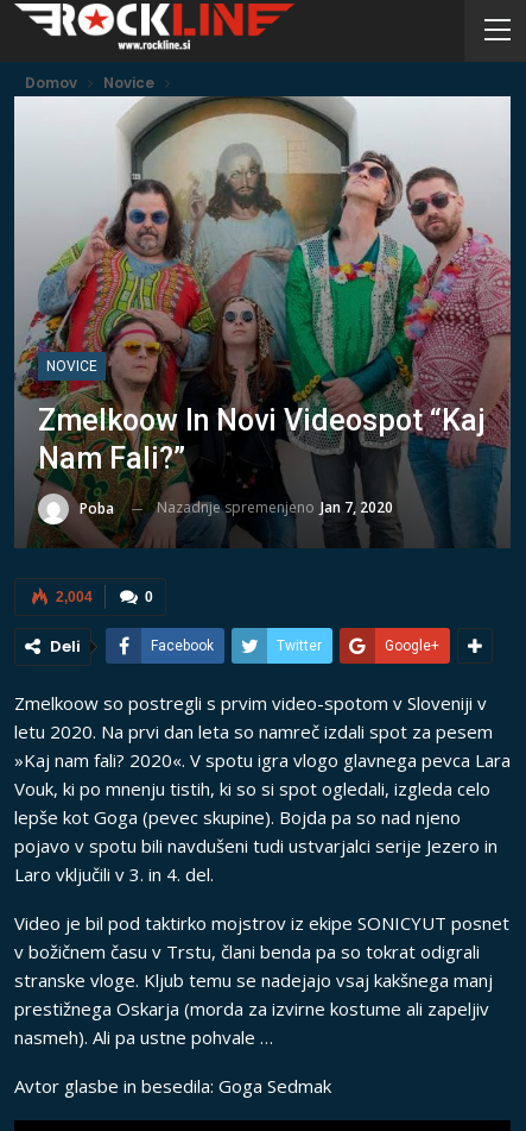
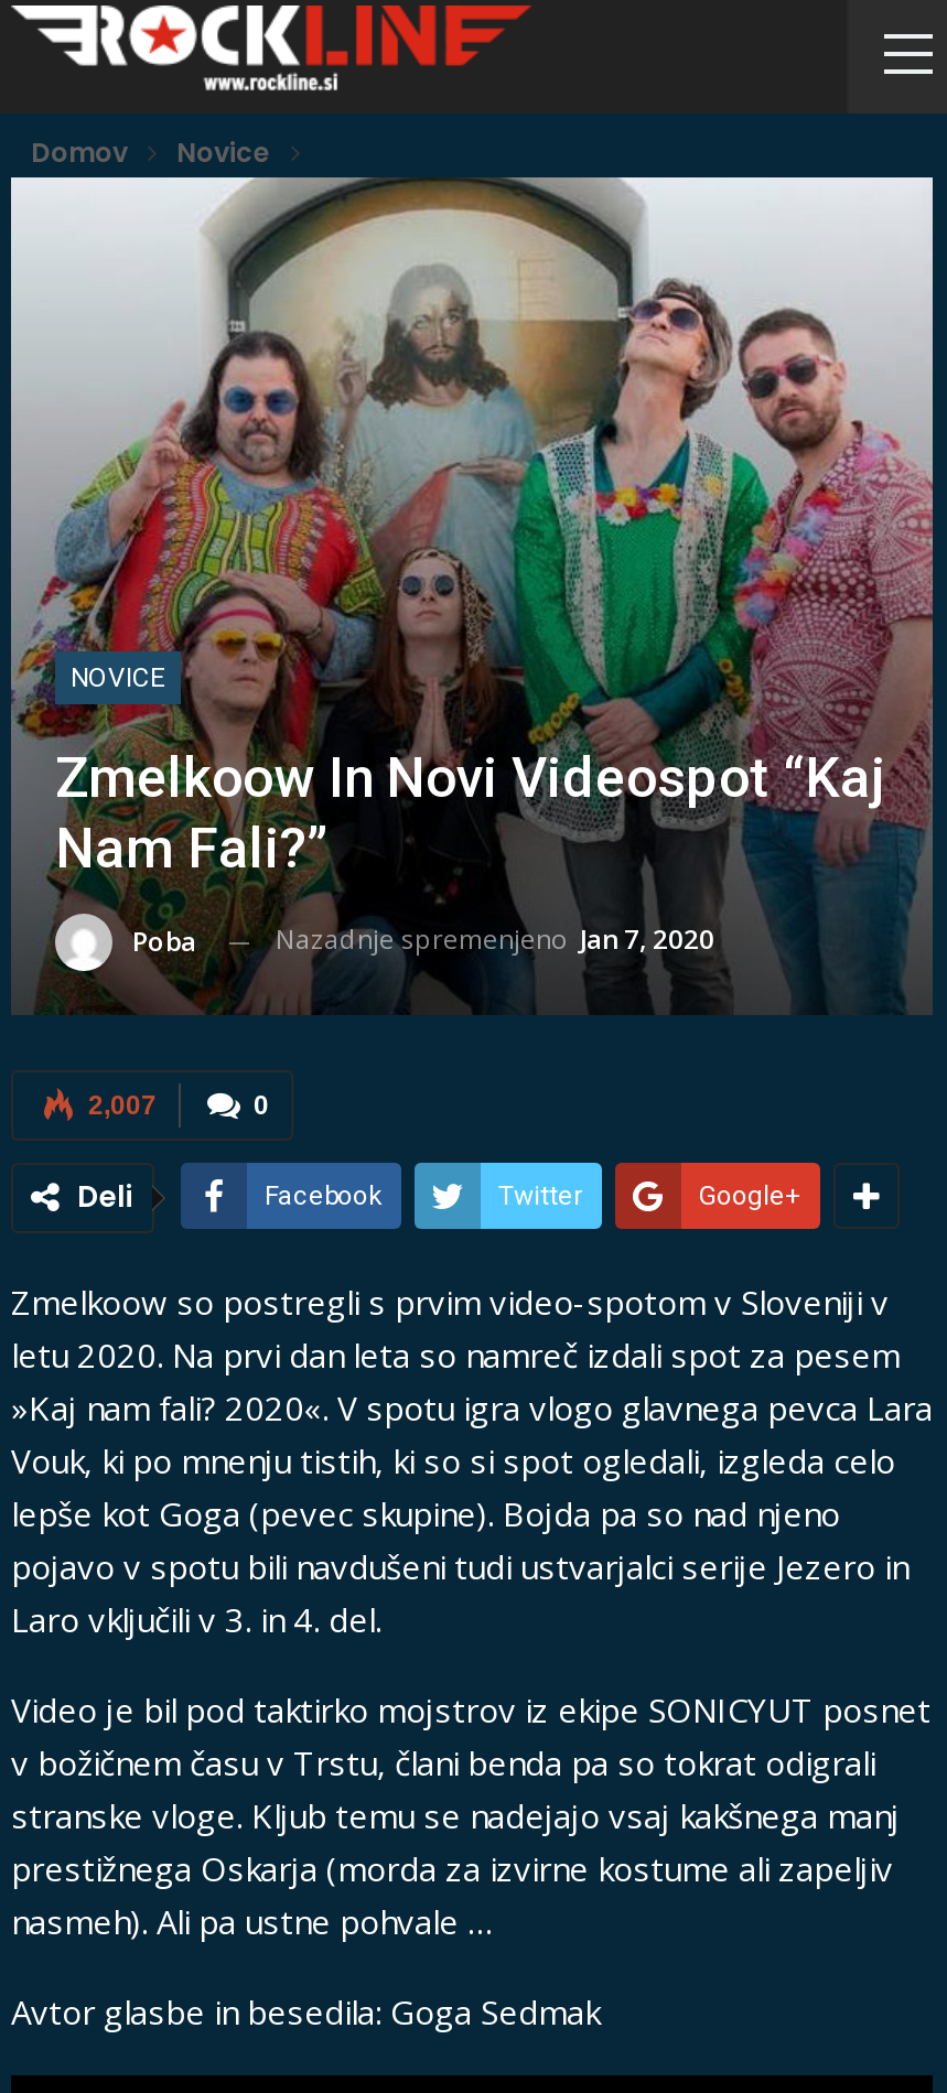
- 2,004
+ 2,007
